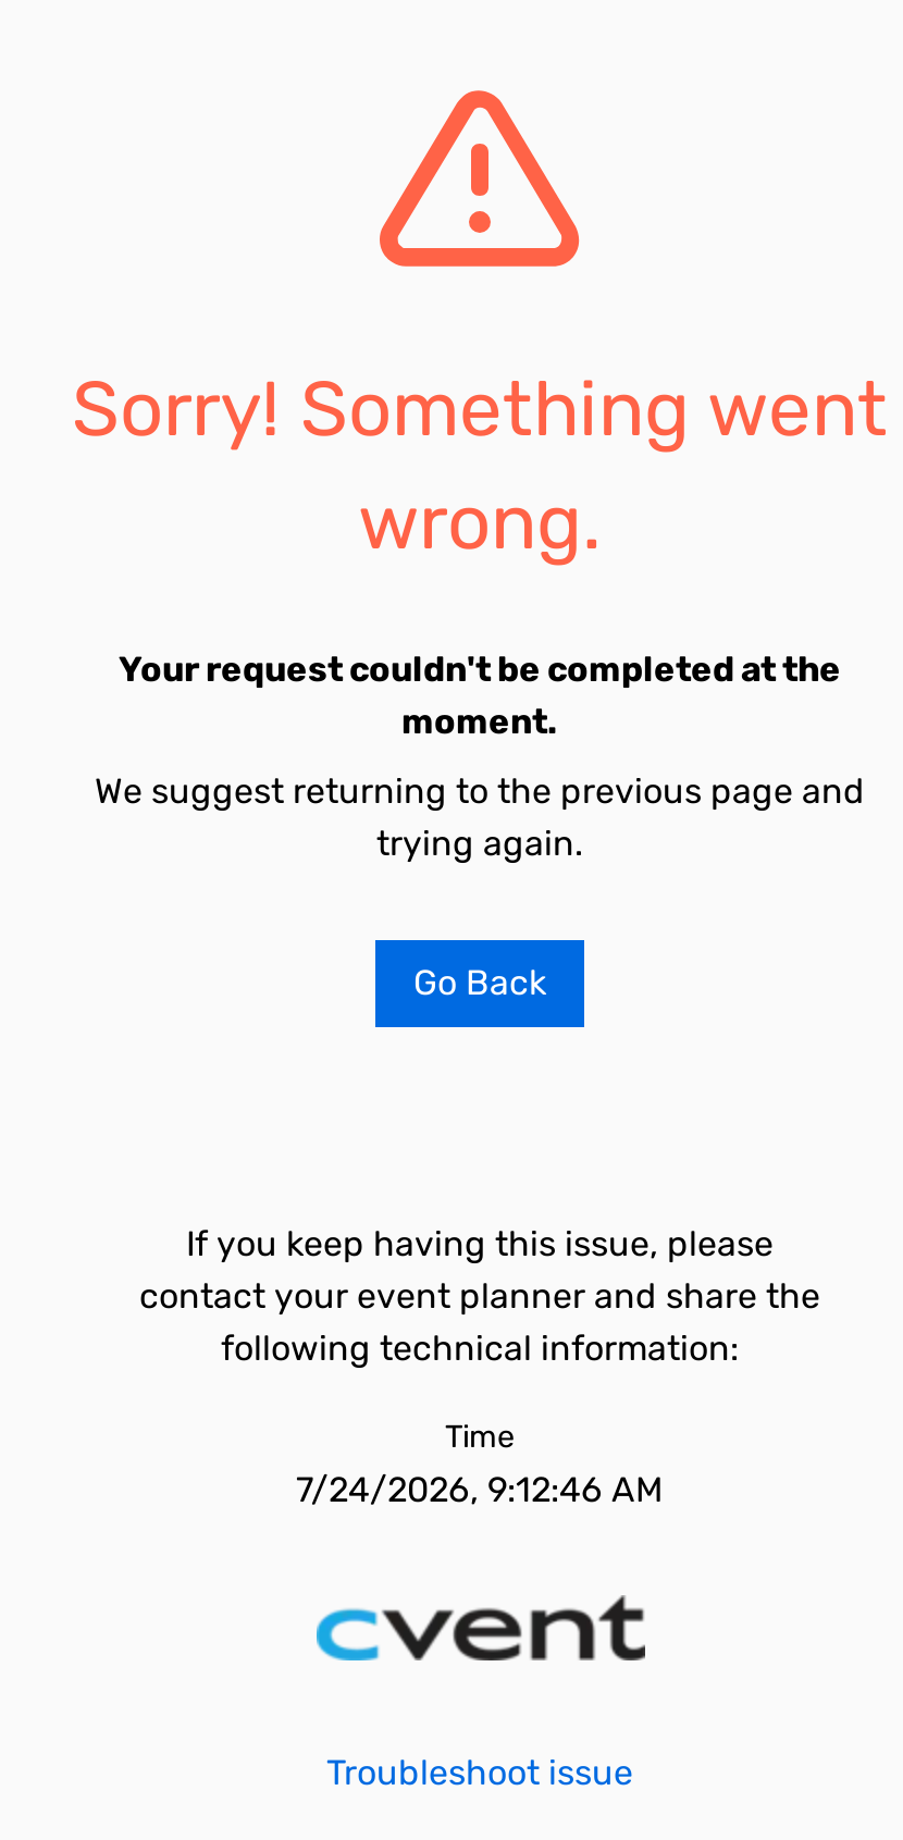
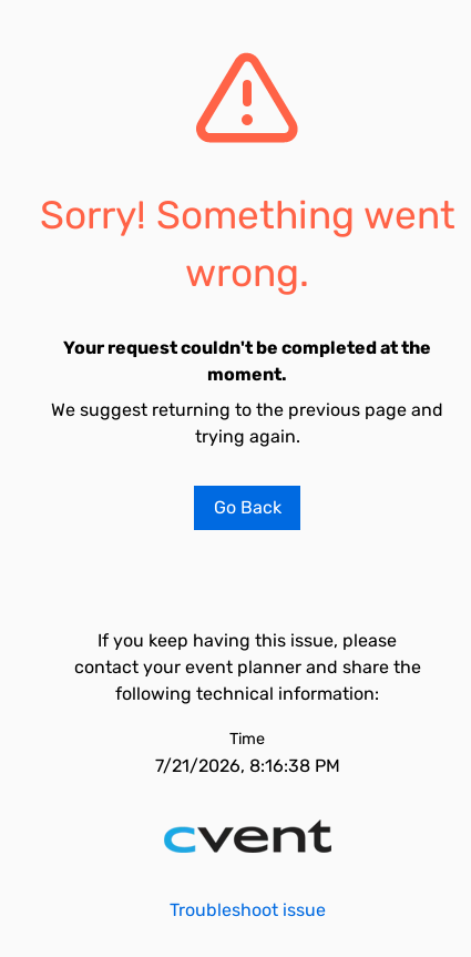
- 7/24/2026, 9:12:46 AM
+ 7/21/2026, 8:16:38 PM
